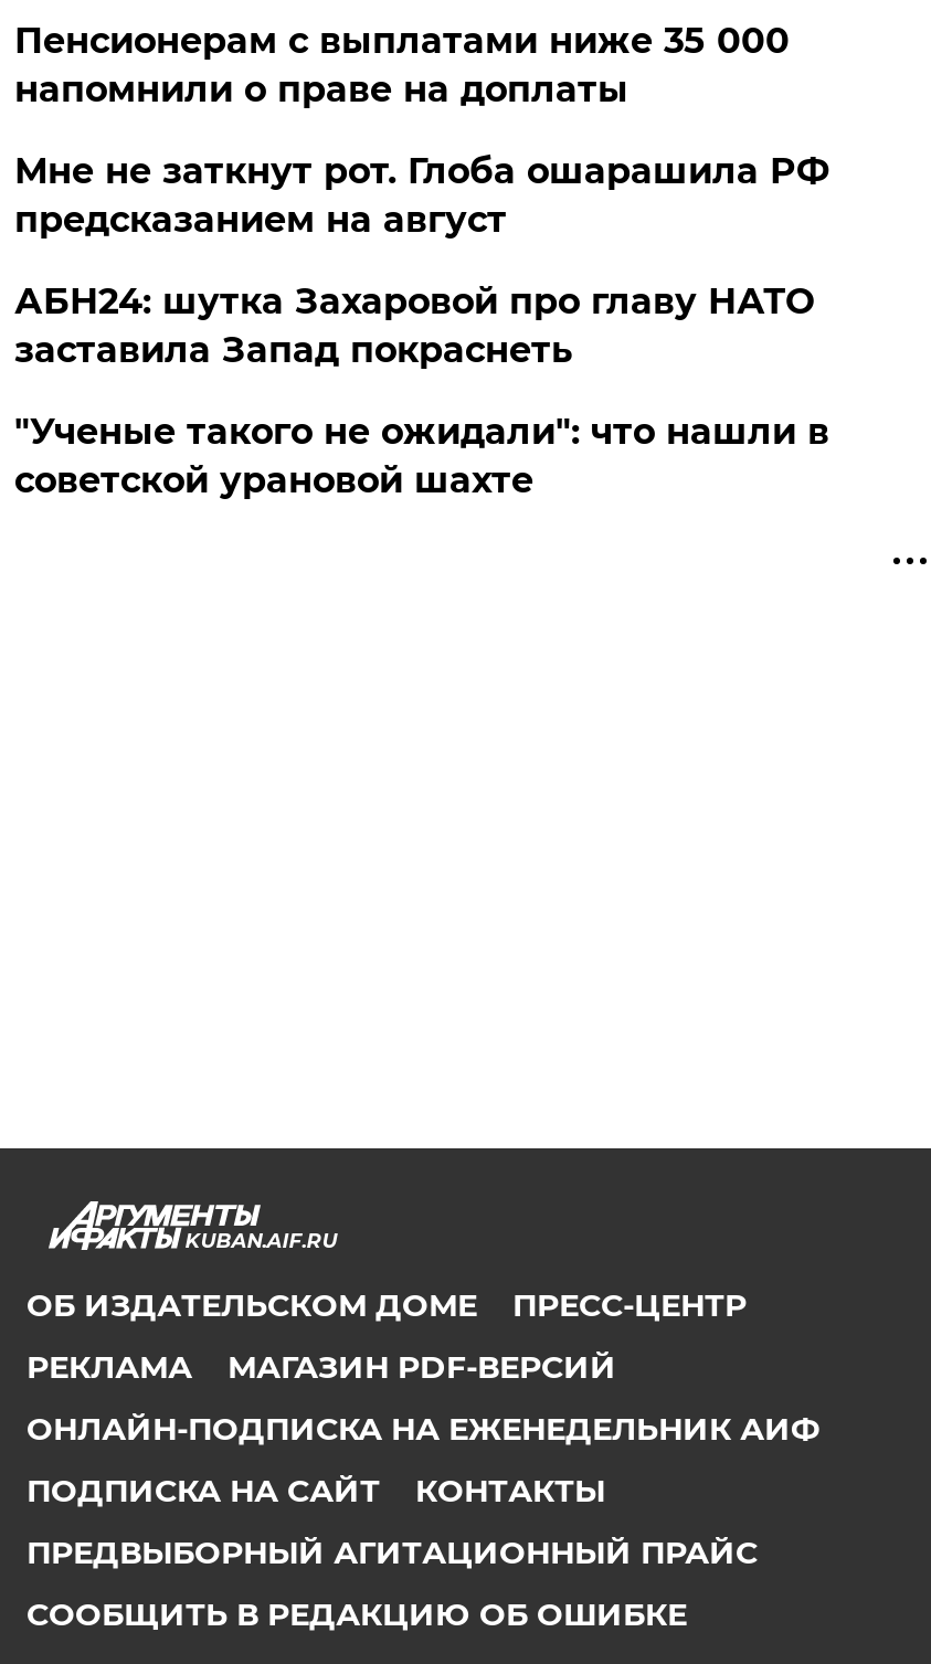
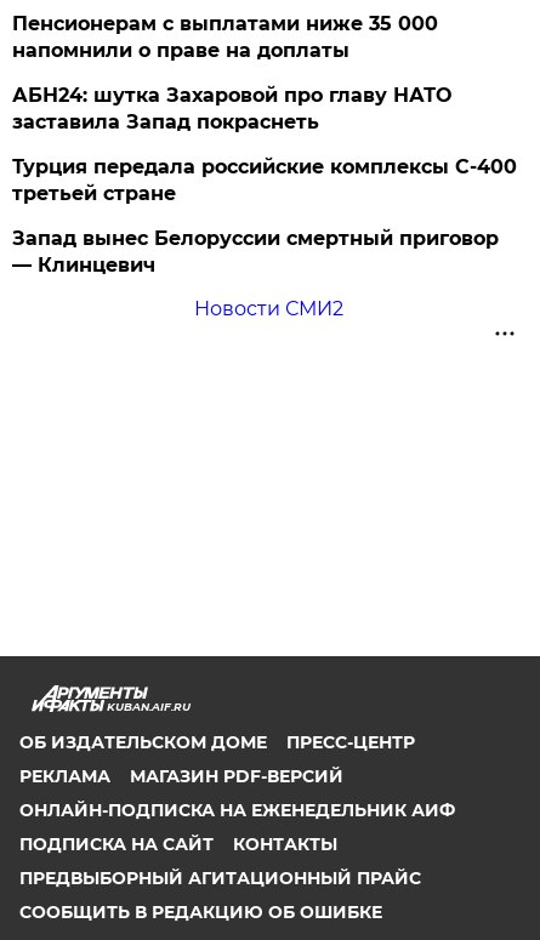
- Мне не заткнут рот. Глоба ошарашила РФ
- предсказанием на август

moved up: АБН24: шутка Захаровой про главу НАТО | заставила Запад покраснеть

- "Ученые такого не ожидали": что нашли в
- советской урановой шахте
+ Турция передала российские комплексы С-400
+ третьей стране
+ Запад вынес Белоруссии смертный приговор
+ — Клинцевич
+ Новости СМИ2
